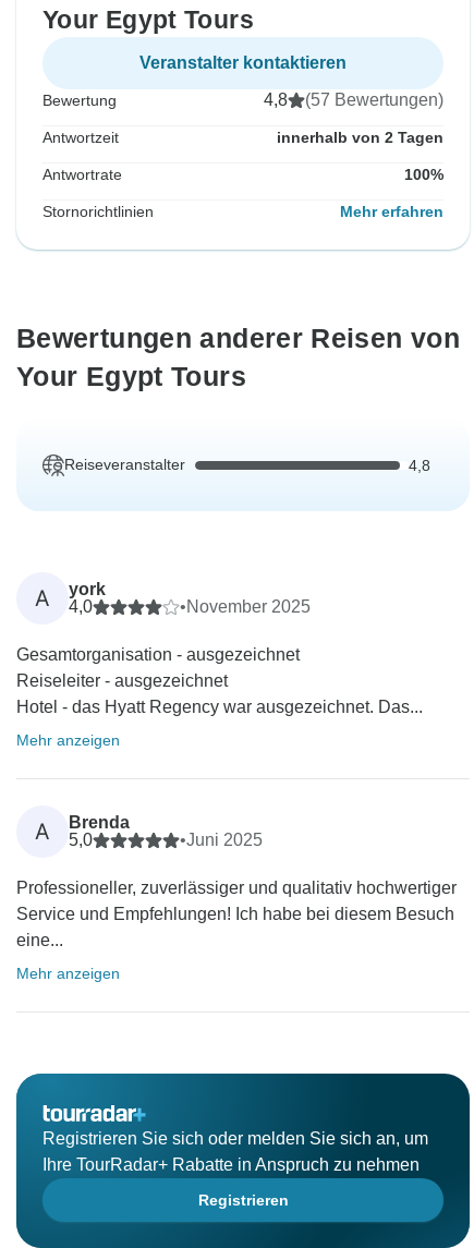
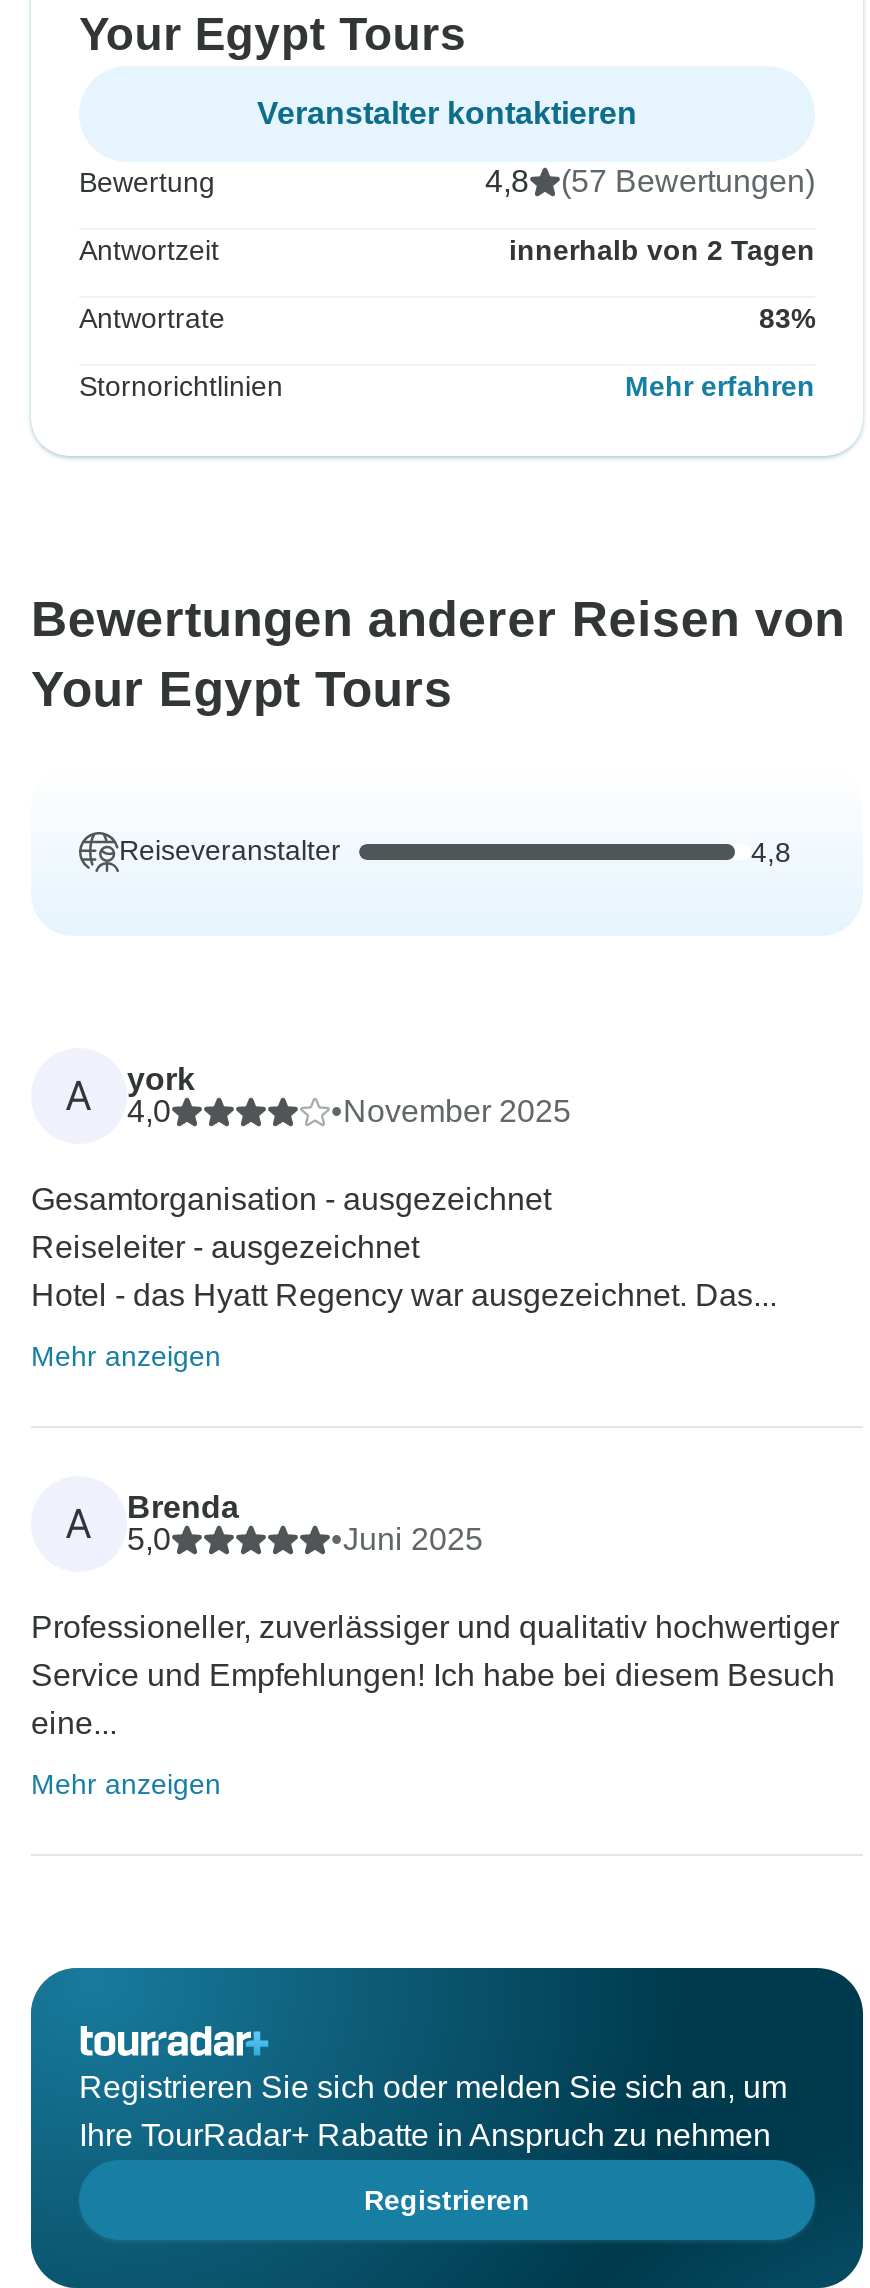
- 100%
+ 83%
